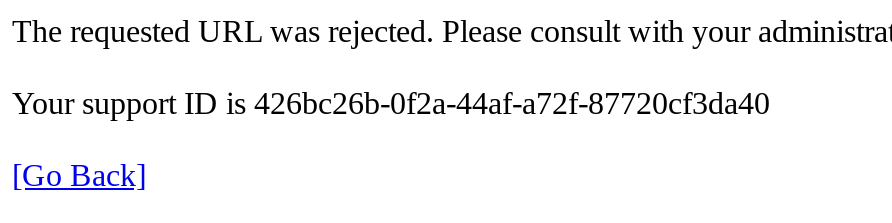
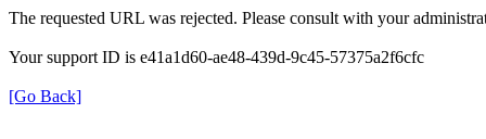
- Your support ID is 426bc26b-0f2a-44af-a72f-87720cf3da40
+ Your support ID is e41a1d60-ae48-439d-9c45-57375a2f6cfc
